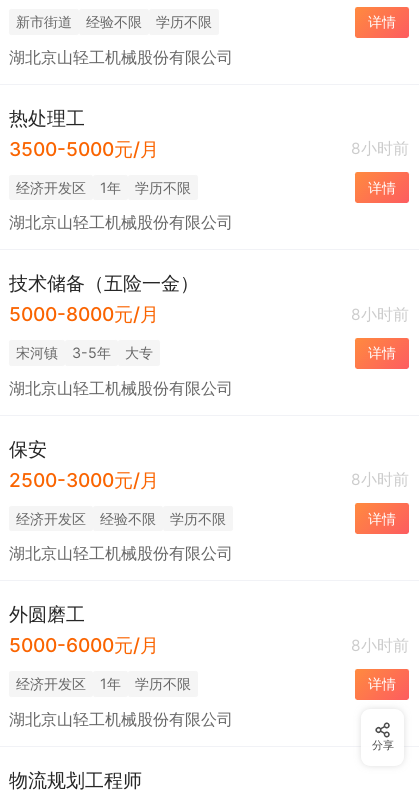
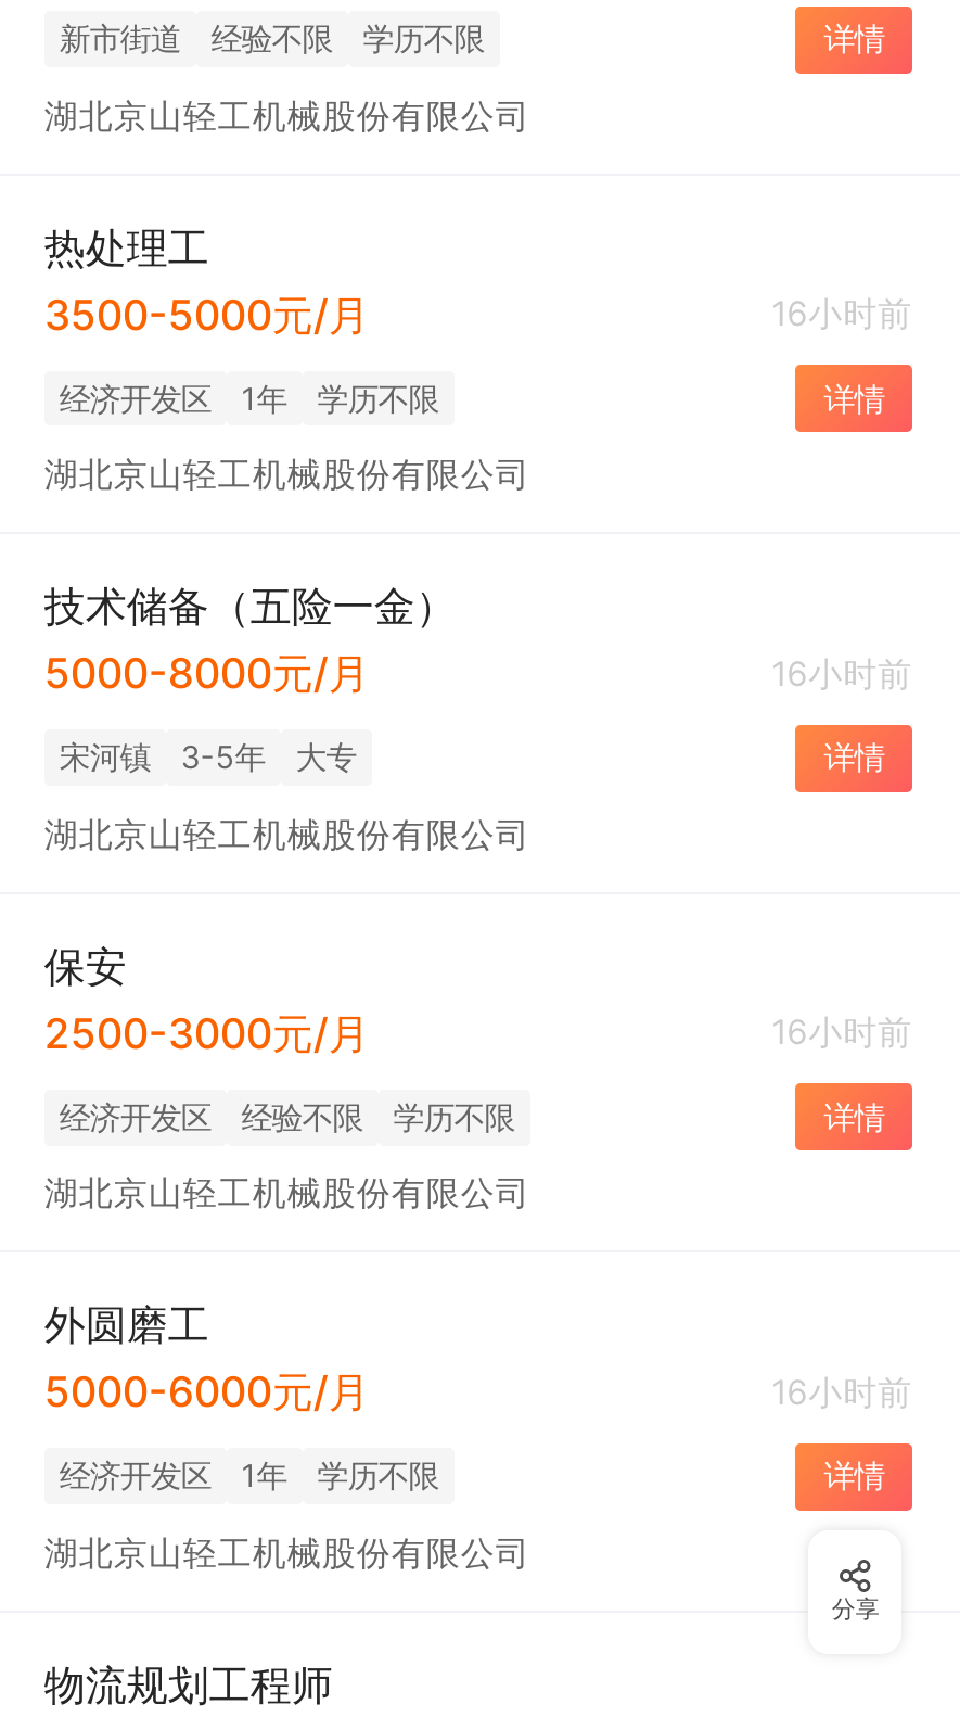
- 8小时前
+ 16小时前

- 8小时前
+ 16小时前

- 8小时前
+ 16小时前

- 8小时前
+ 16小时前
